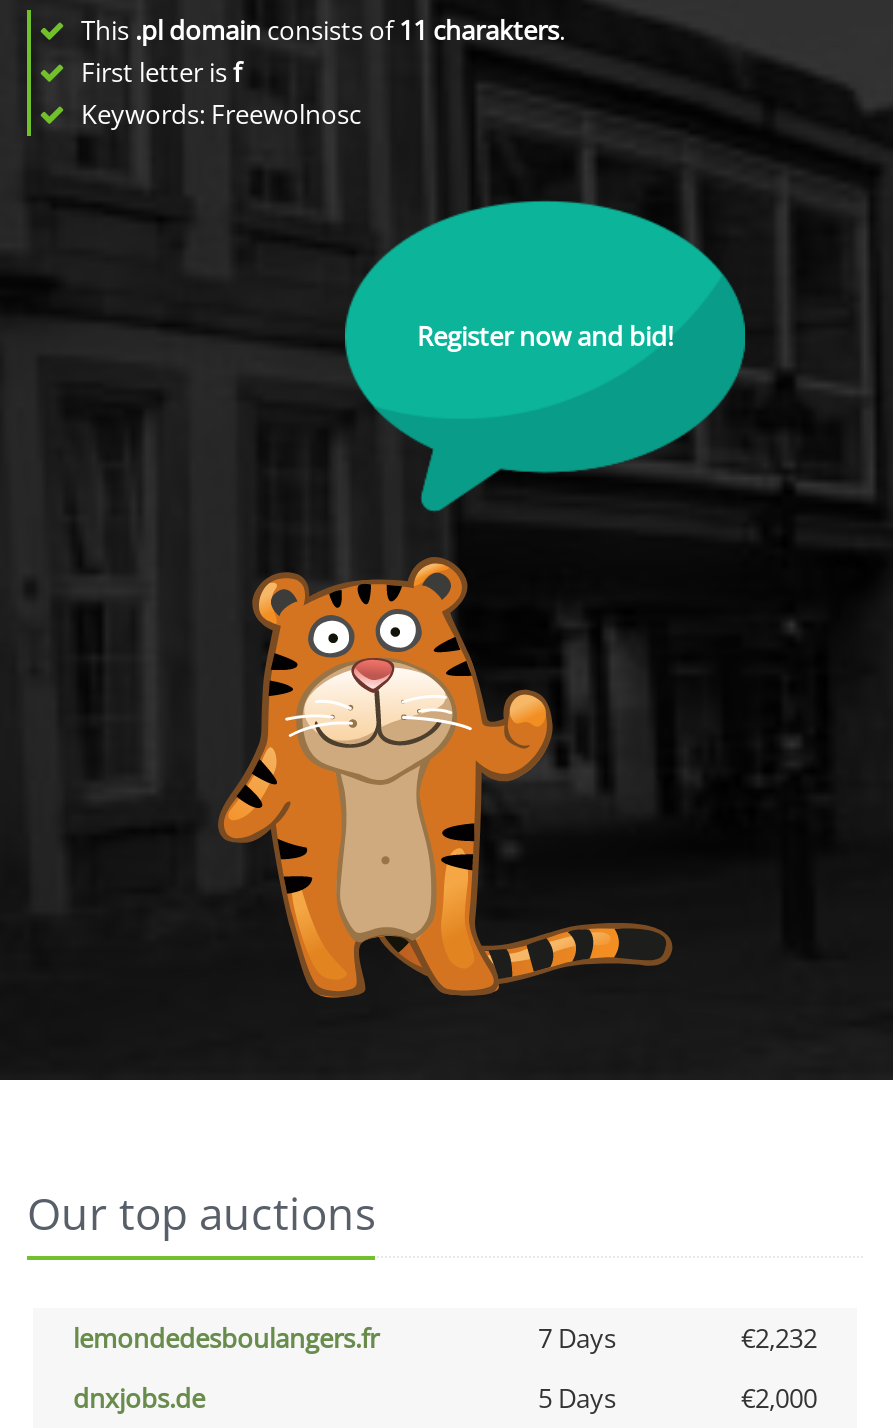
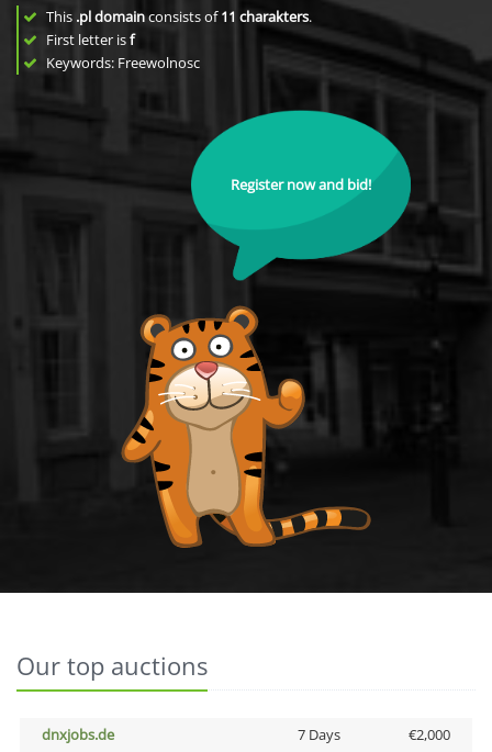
- lemondedesboulangers.fr
- 7 Days
- €2,232

- 5 Days
+ 7 Days
